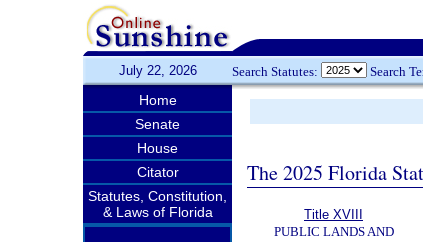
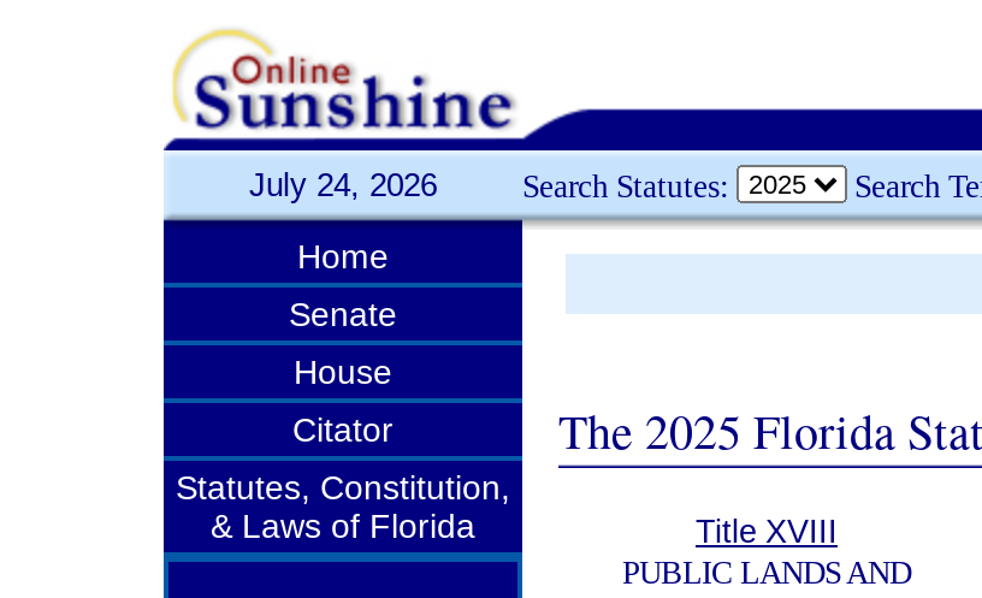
- July 22, 2026
+ July 24, 2026
